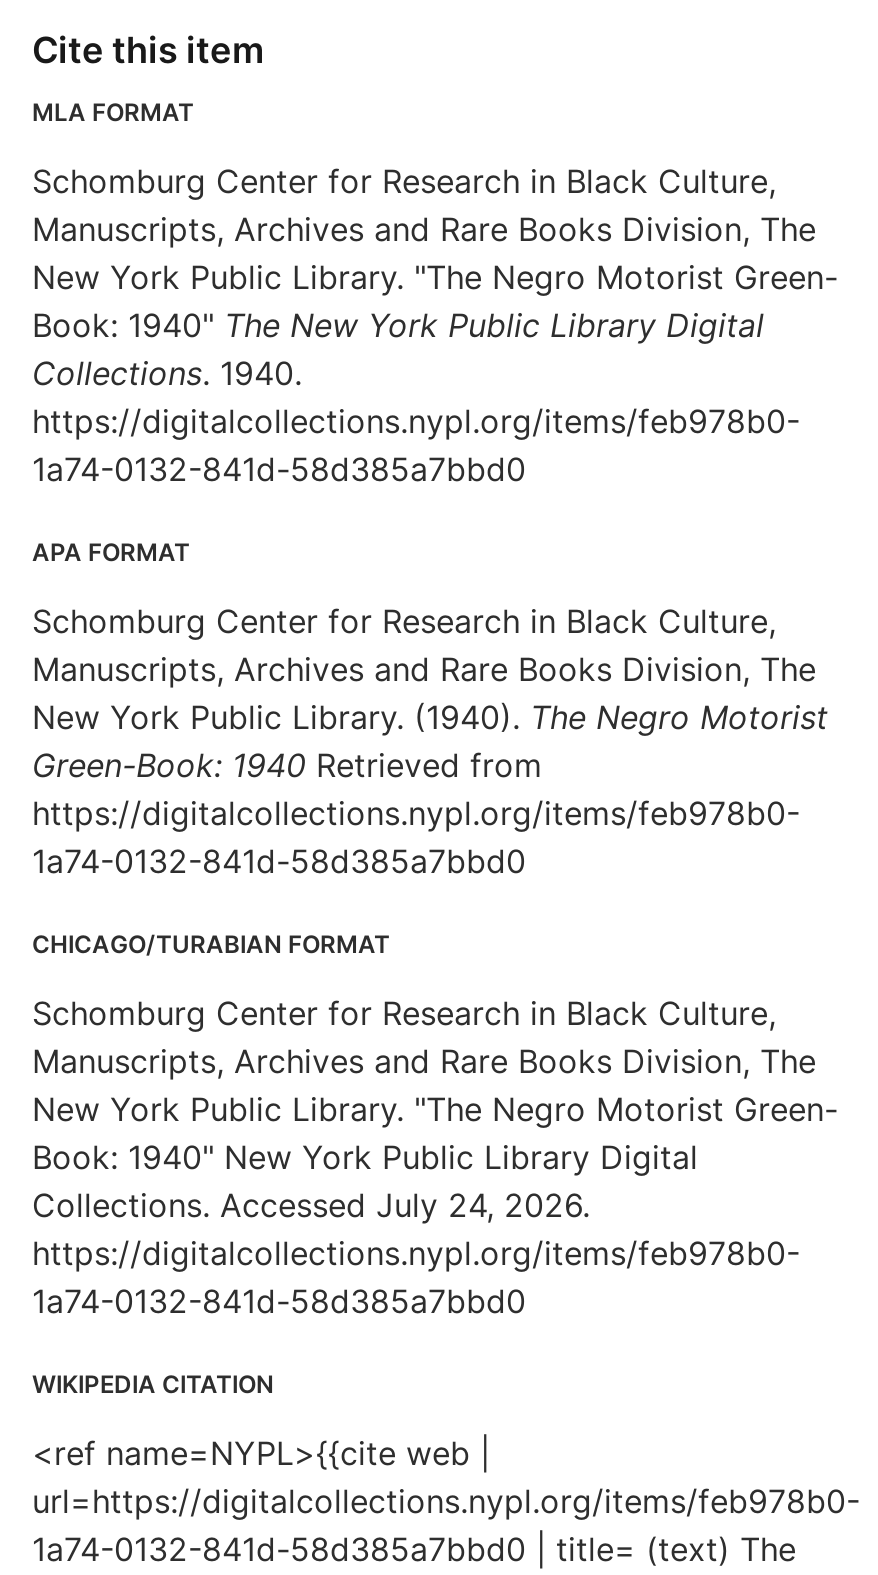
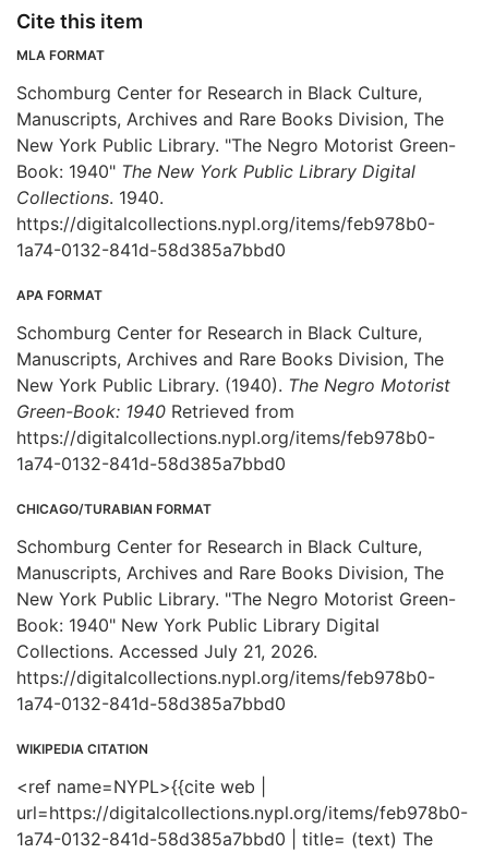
- Collections. Accessed July 24, 2026.
+ Collections. Accessed July 21, 2026.
